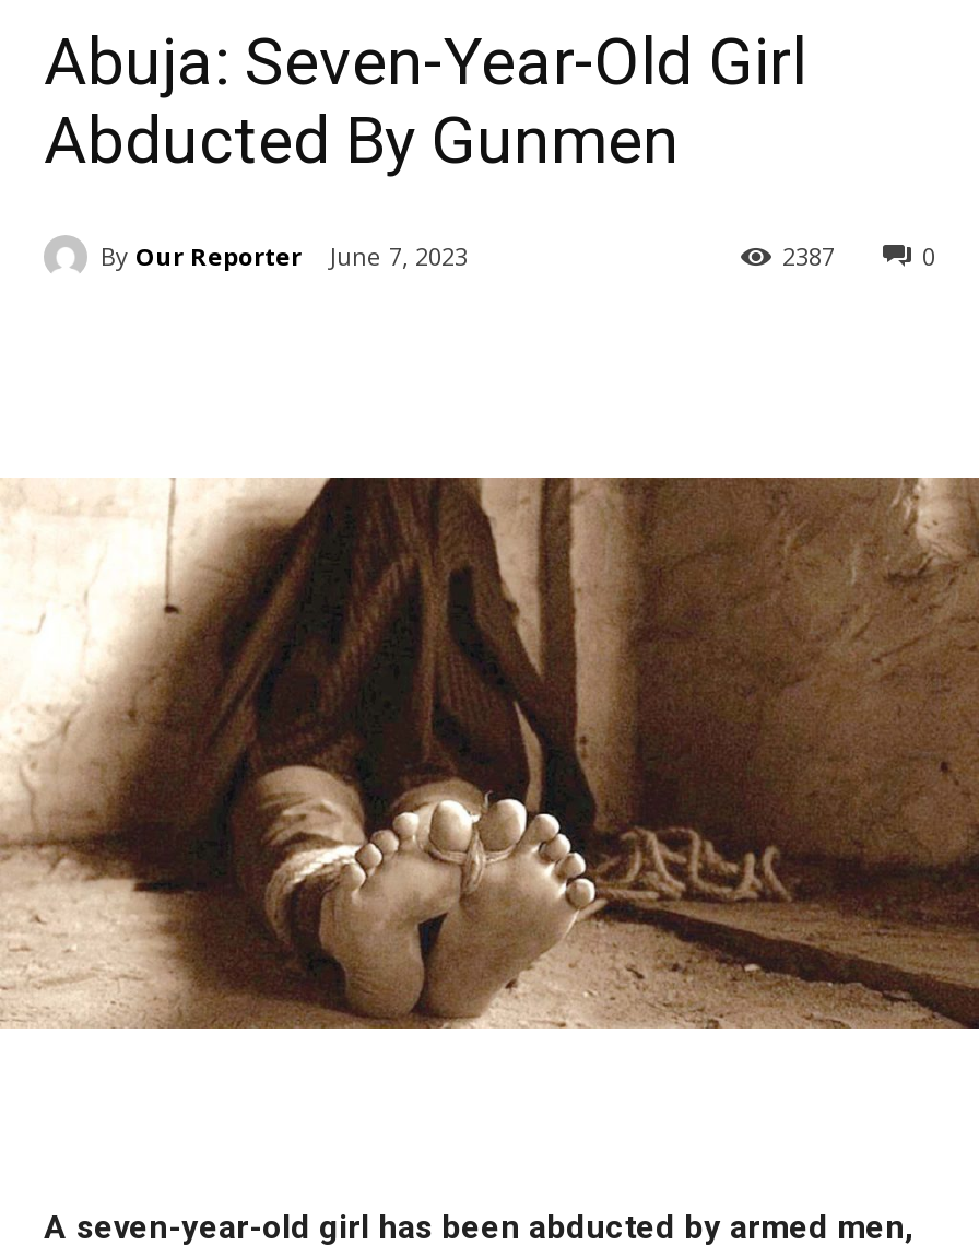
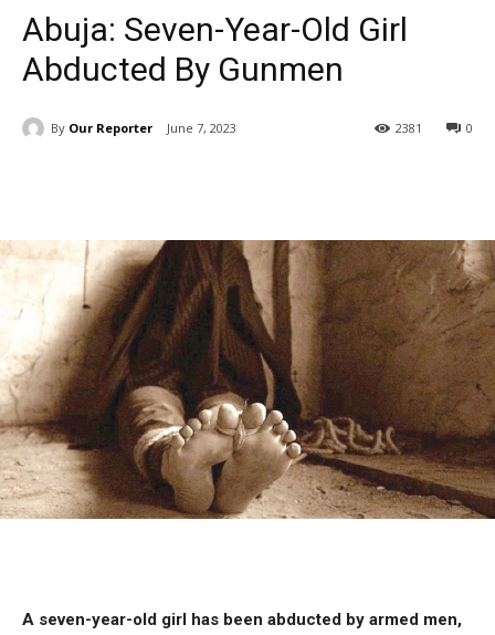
- 2387
+ 2381
